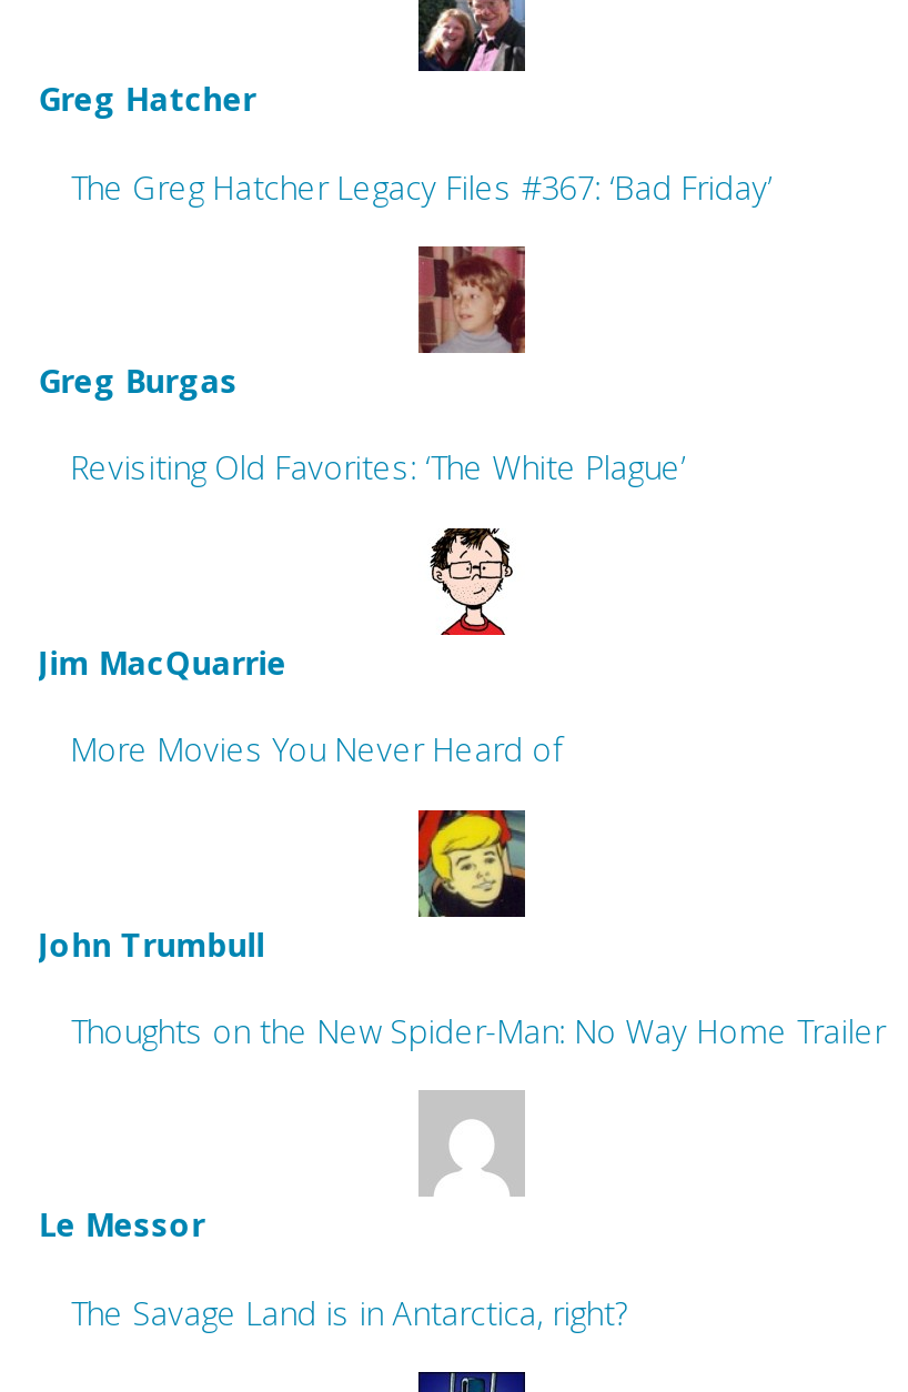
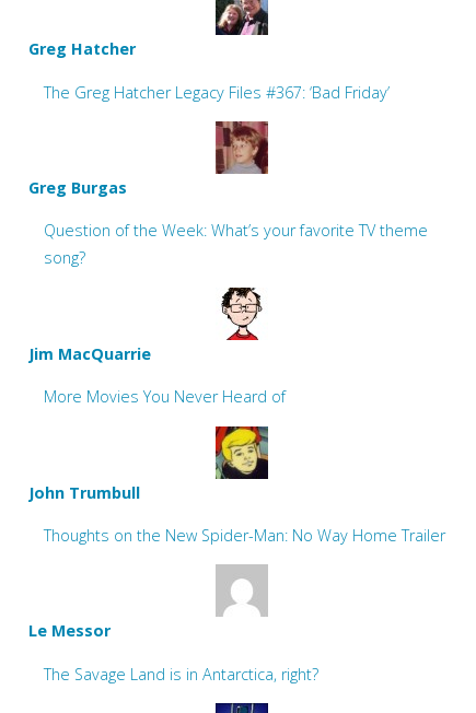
- Revisiting Old Favorites: ‘The White Plague’
+ Question of the Week: What’s your favorite TV theme
+ song?
